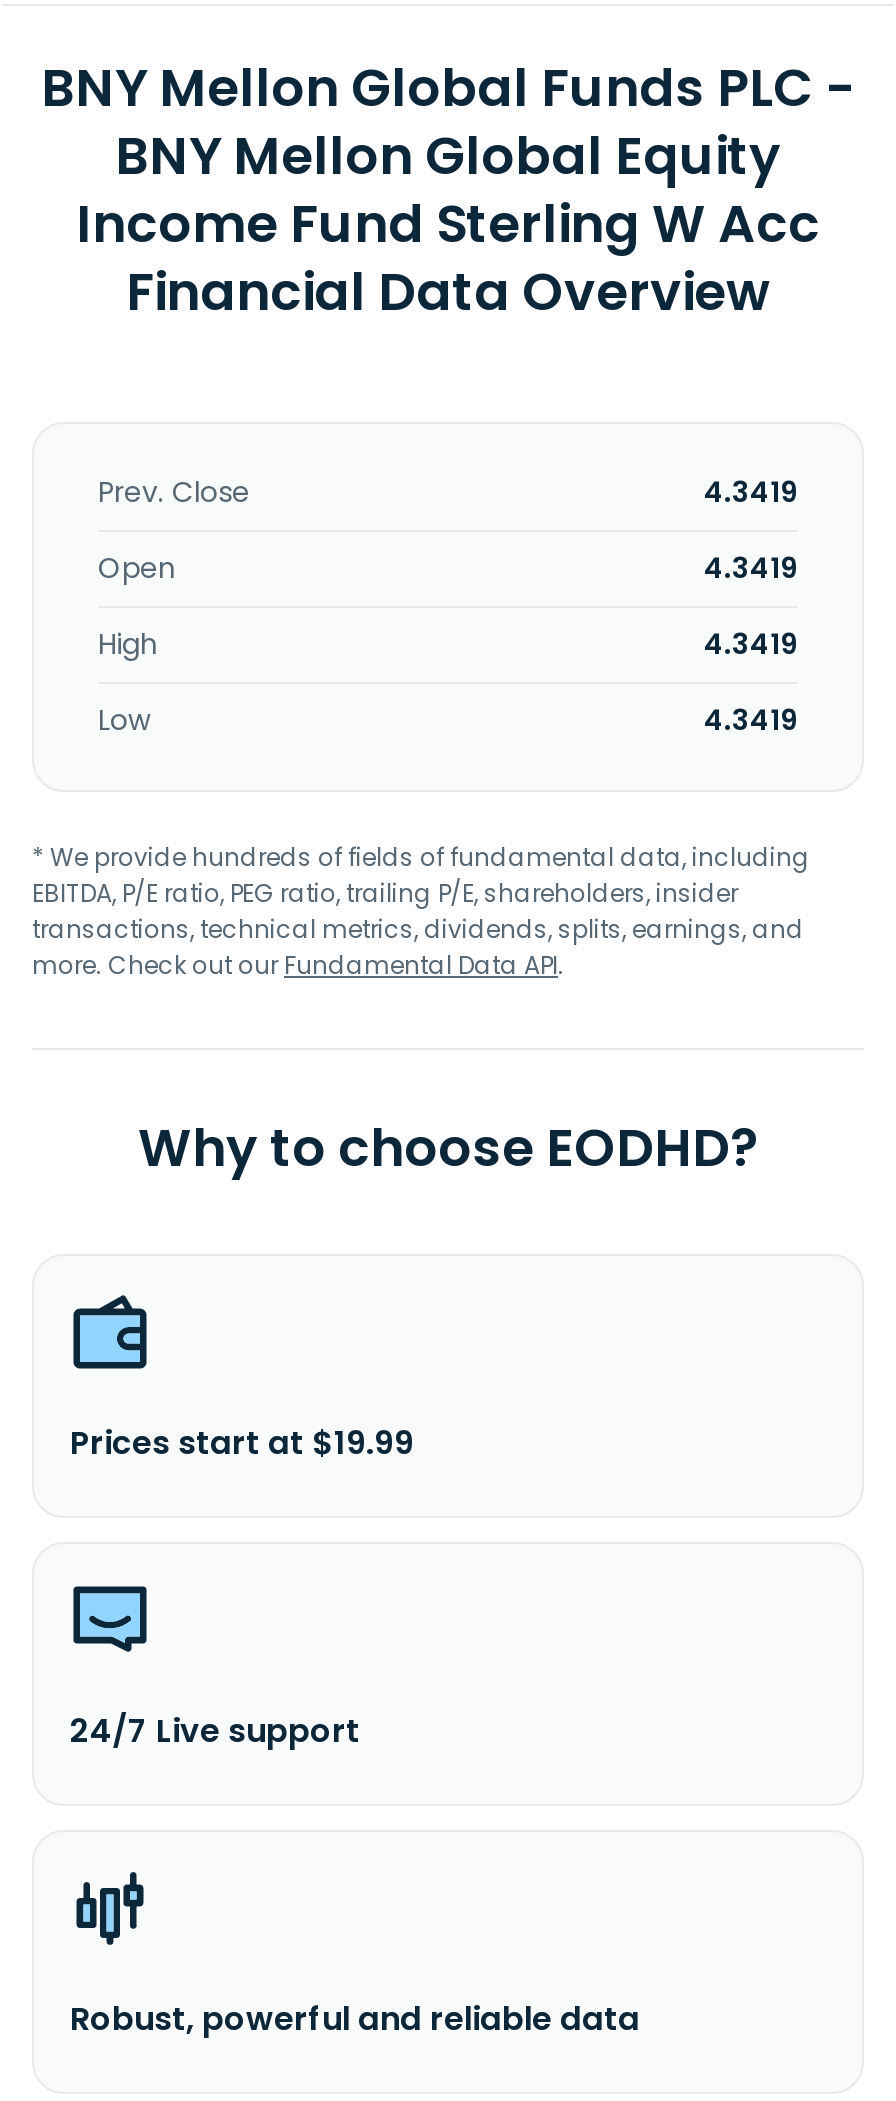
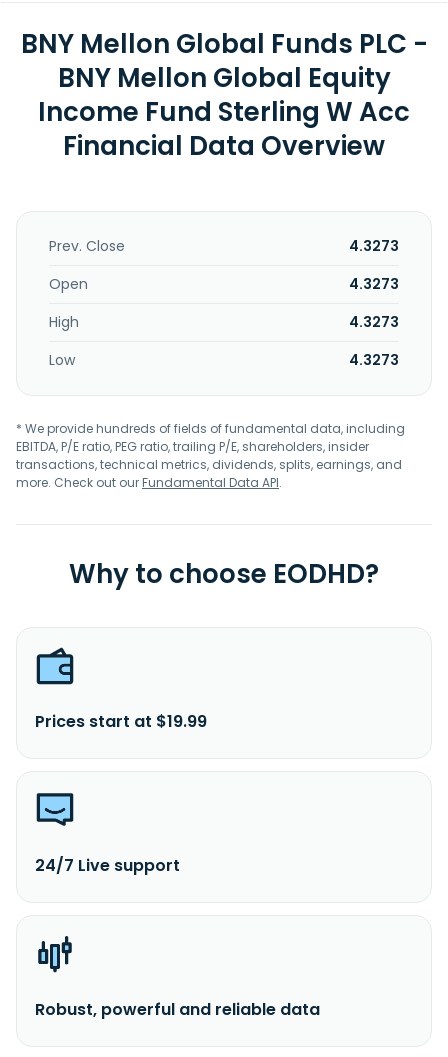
- 4.3419
+ 4.3273

- 4.3419
+ 4.3273

- 4.3419
+ 4.3273

- 4.3419
+ 4.3273
